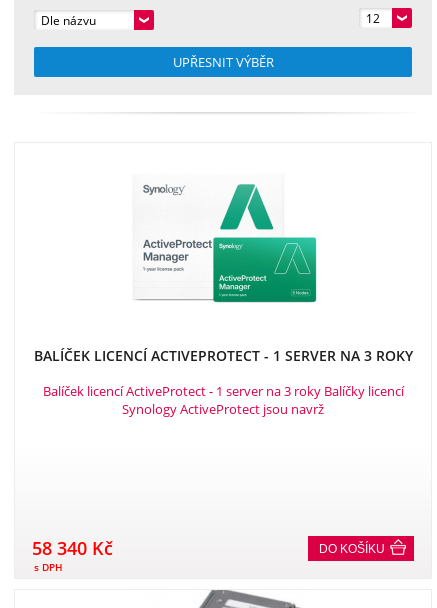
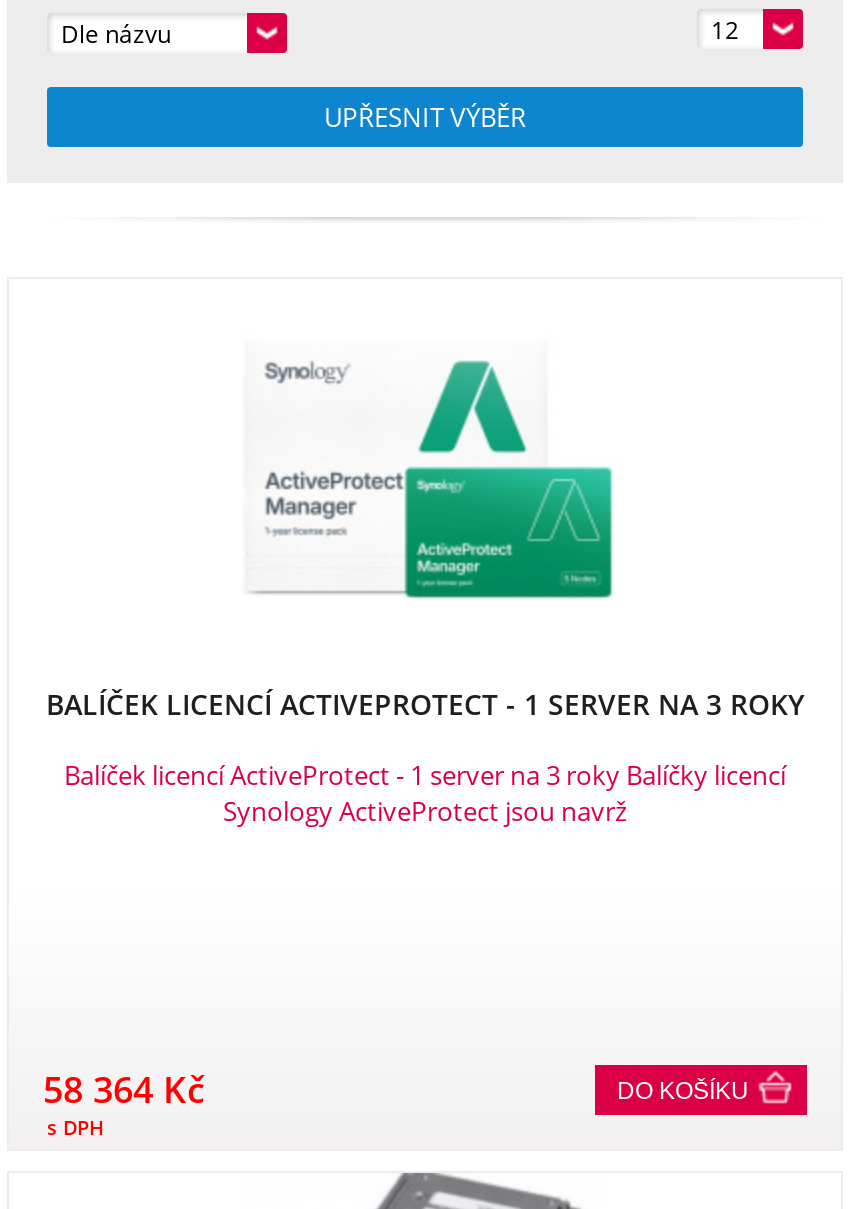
- 58 340 Kč
+ 58 364 Kč
